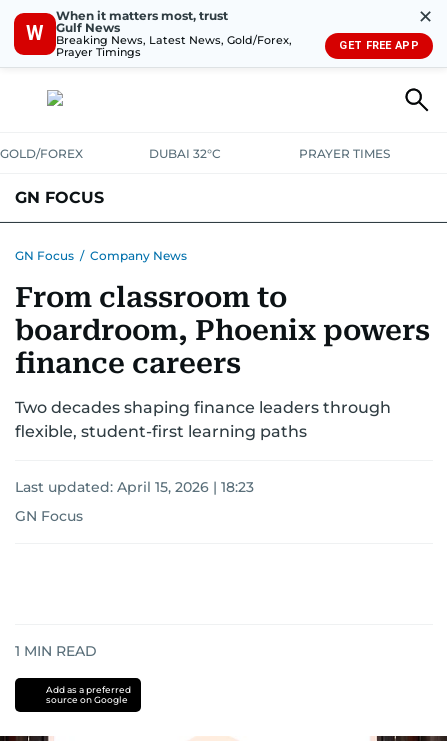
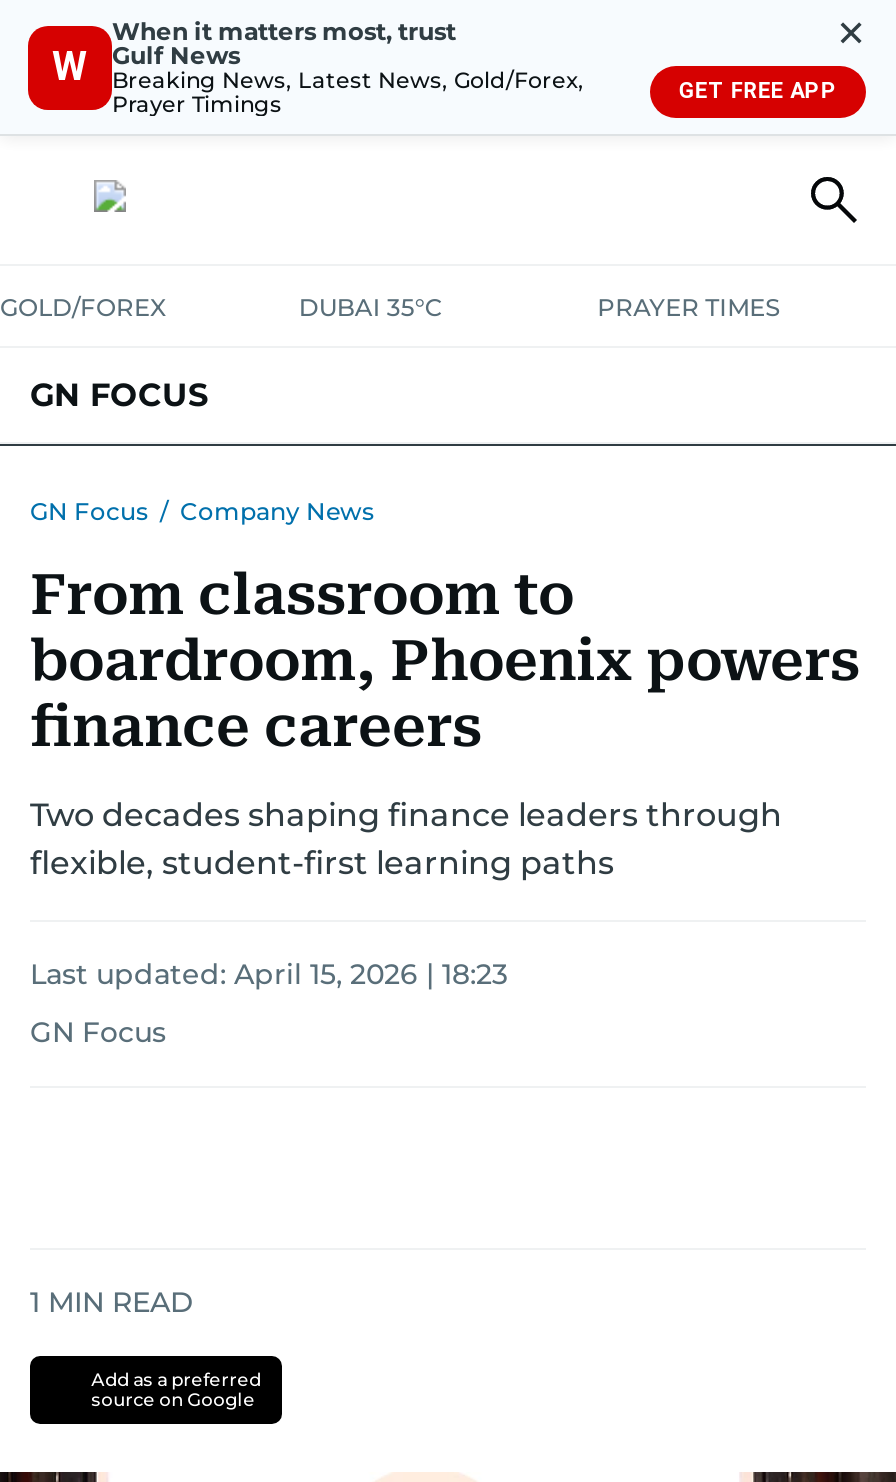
- DUBAI 32°C
+ DUBAI 35°C
